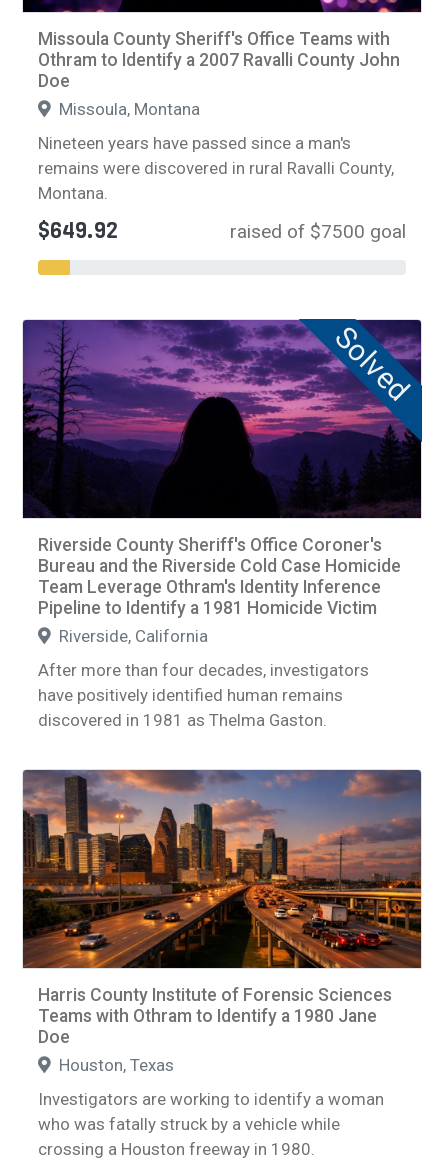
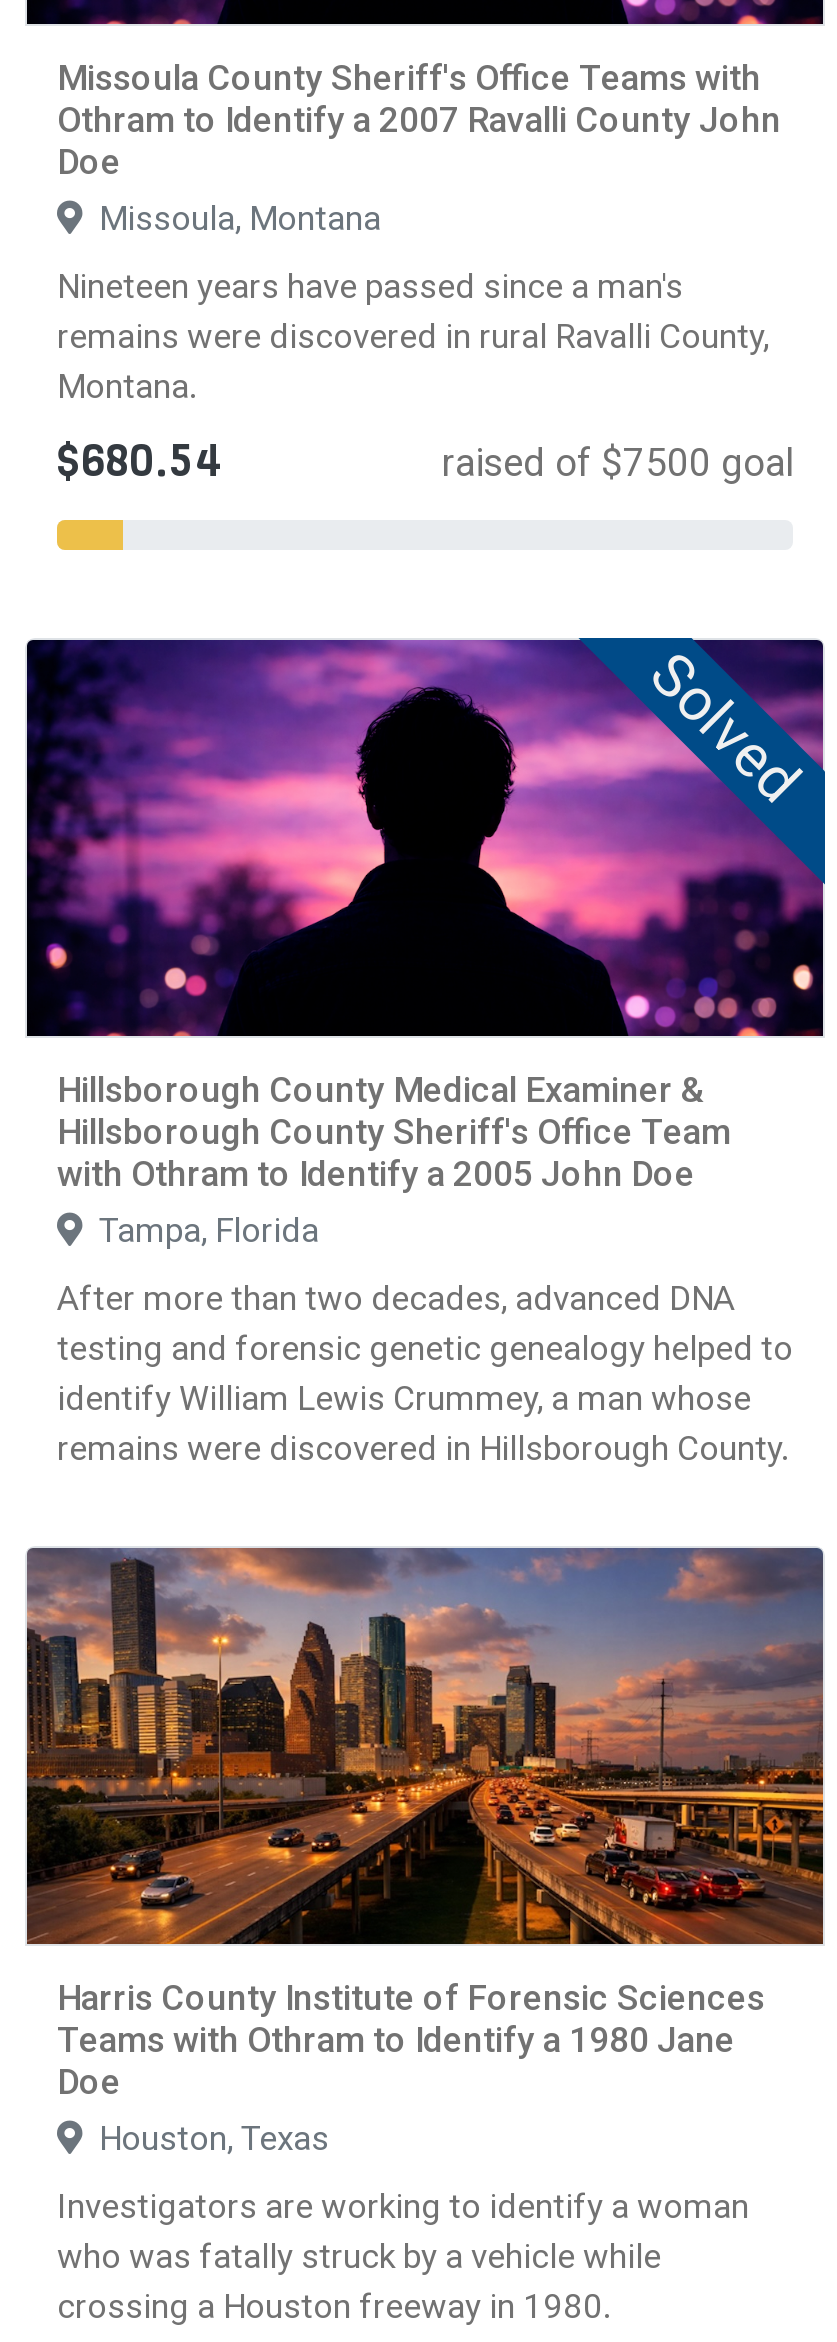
- $649.92
+ $680.54

- [image]
- Riverside County Sheriff's Office Coroner's
- Bureau and the Riverside Cold Case Homicide
- Team Leverage Othram's Identity Inference
- Pipeline to Identify a 1981 Homicide Victim
- Riverside, California
+ [image]
+ Hillsborough County Medical Examiner &
+ Hillsborough County Sheriff's Office Team
+ with Othram to Identify a 2005 John Doe
+ Tampa, Florida

- After more than four decades, investigators
- have positively identified human remains
- discovered in 1981 as Thelma Gaston.
+ After more than two decades, advanced DNA
+ testing and forensic genetic genealogy helped to
+ identify William Lewis Crummey, a man whose
+ remains were discovered in Hillsborough County.
